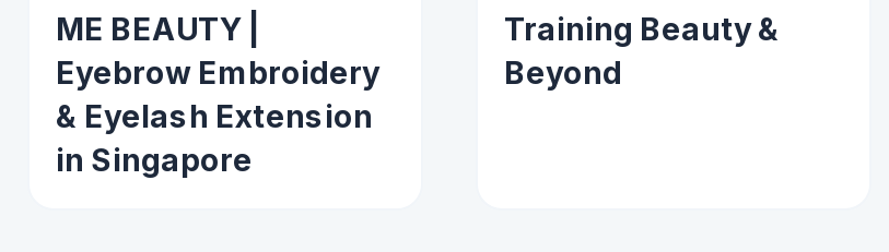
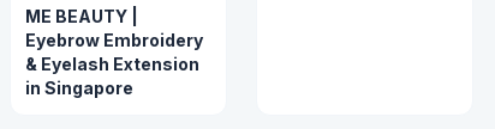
- Training Beauty &
- Beyond
